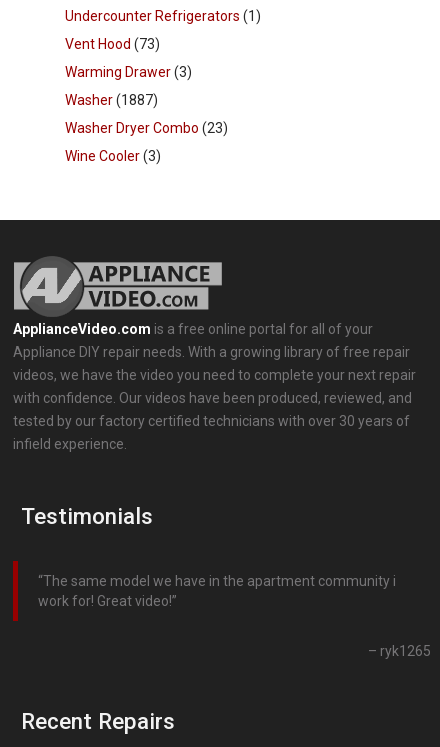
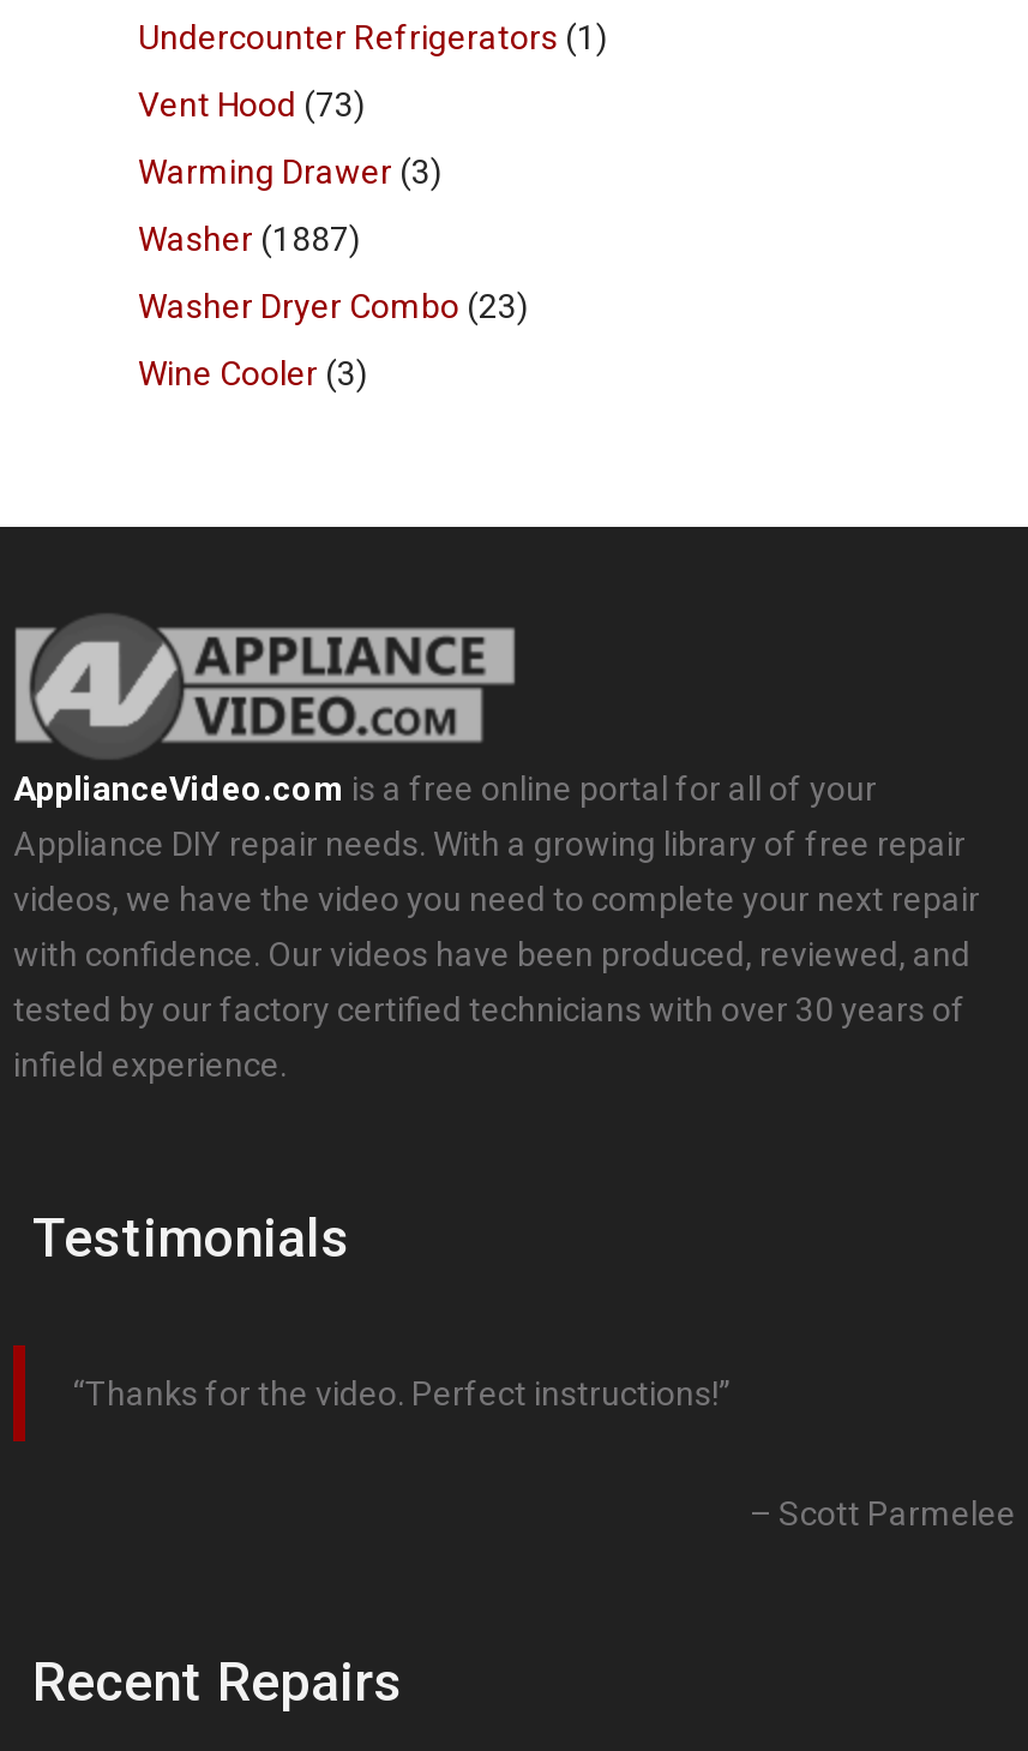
- The same model we have in the apartment community i
- work for! Great video!
+ Thanks for the video. Perfect instructions!

- ryk1265
+ Scott Parmelee
